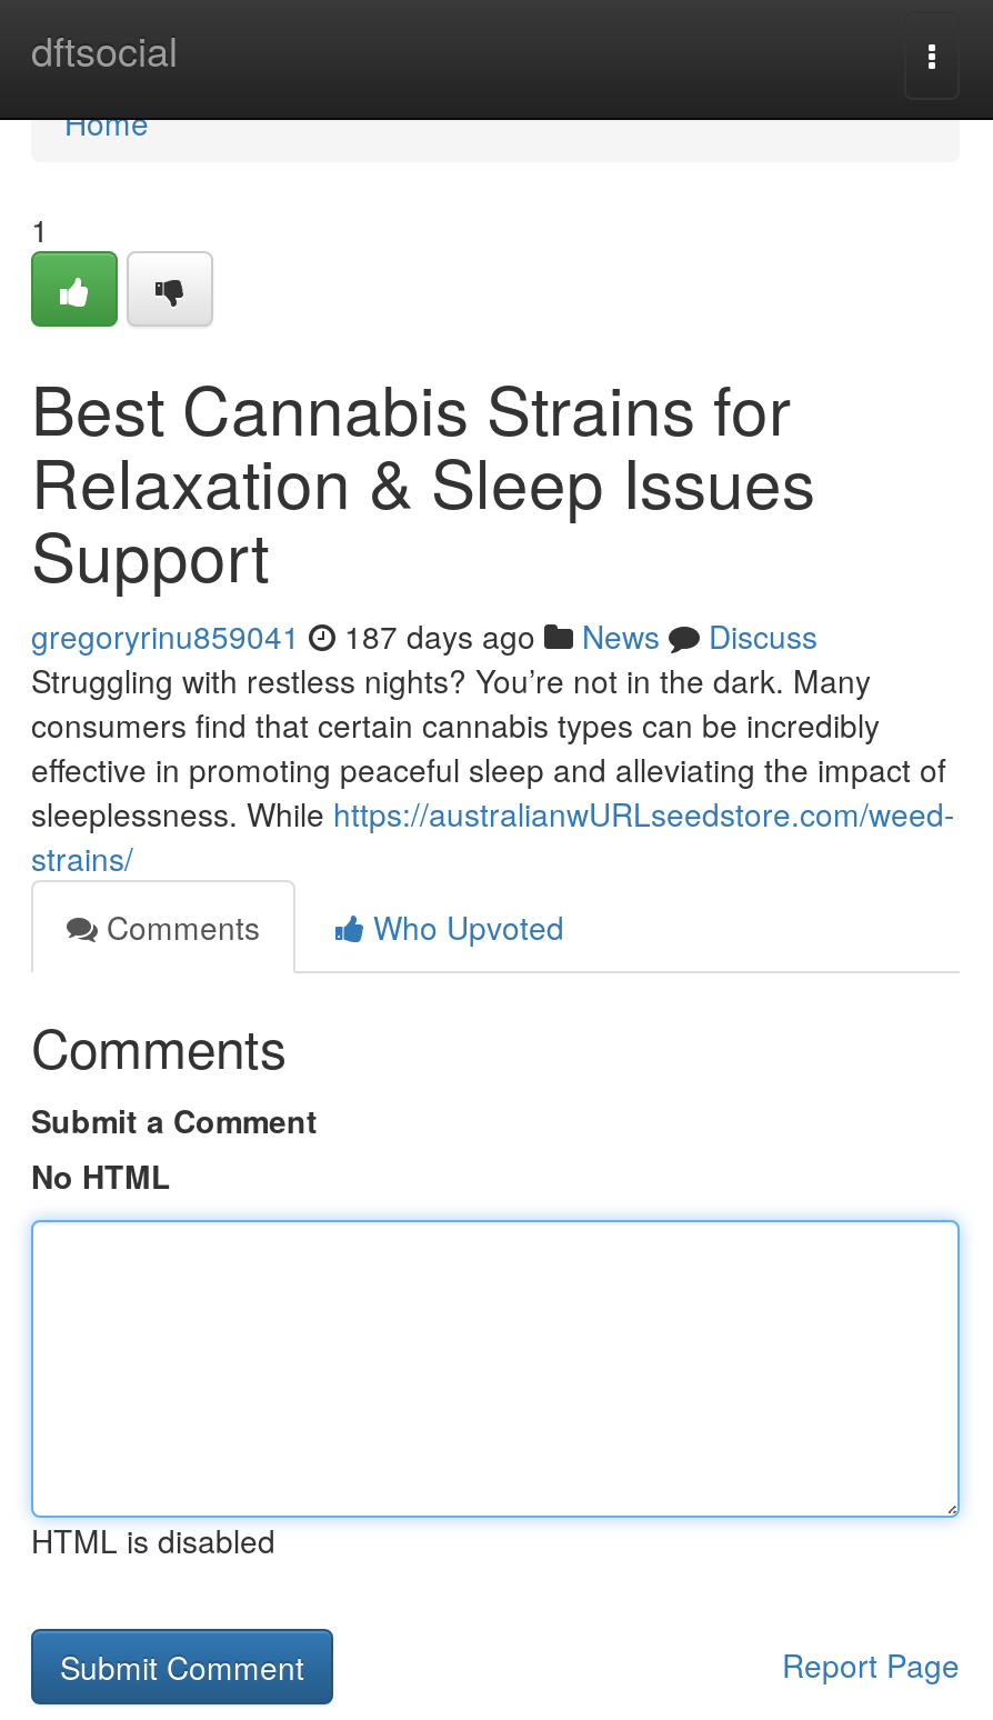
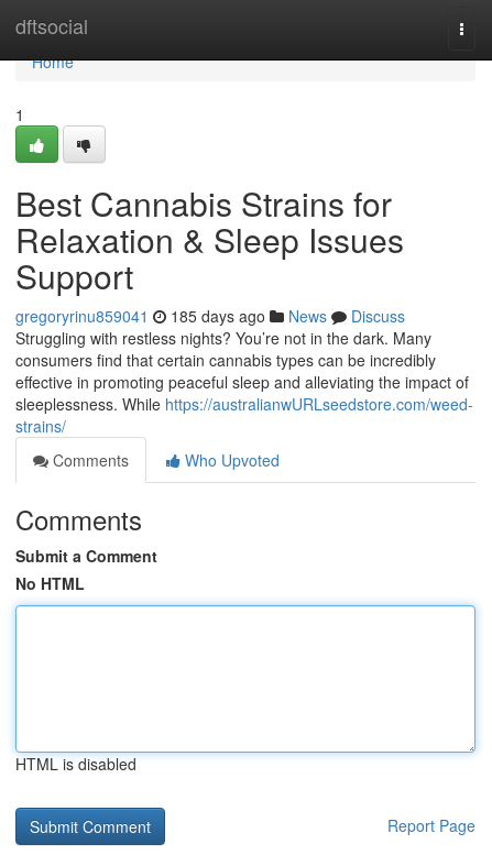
- gregoryrinu859041 187 days ago News Discuss
+ gregoryrinu859041 185 days ago News Discuss
